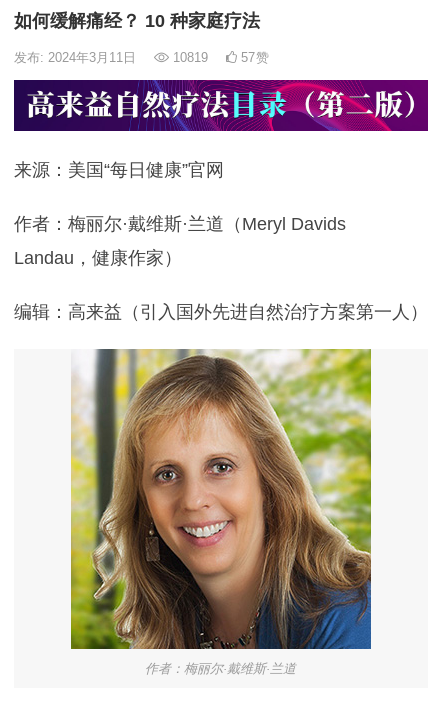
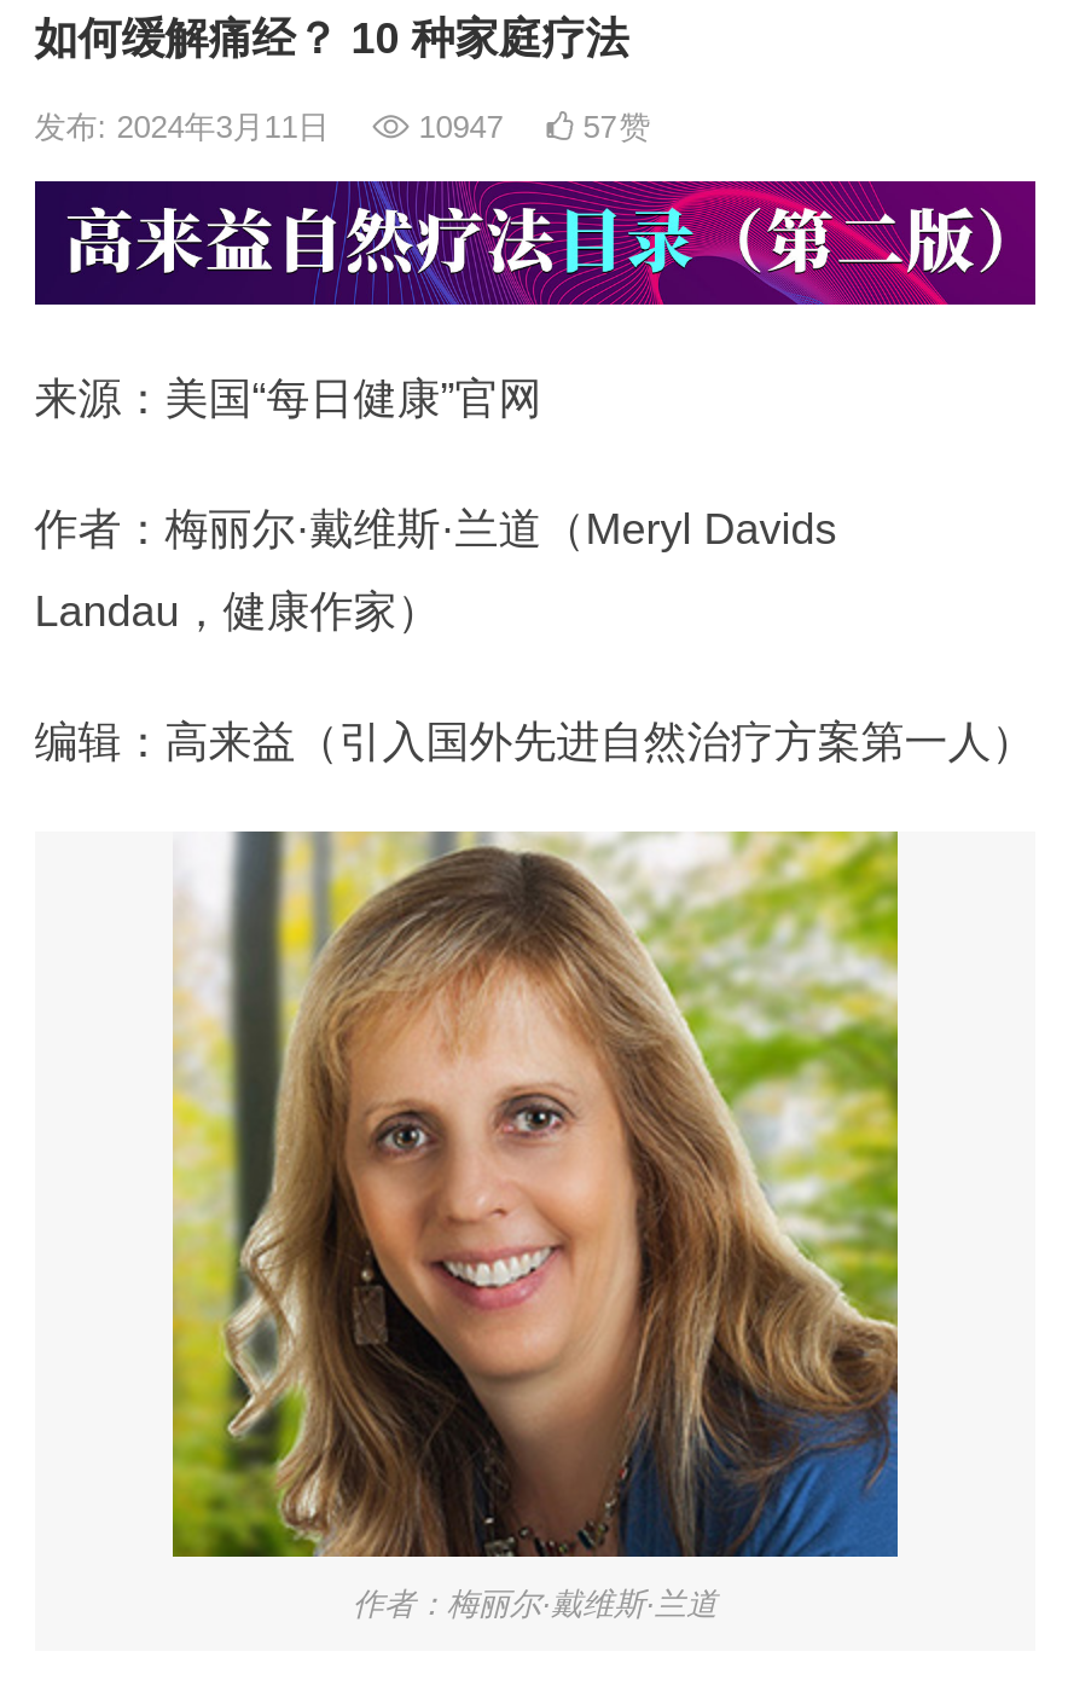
- 发布: 2024年3月11日 10819 57赞
+ 发布: 2024年3月11日 10947 57赞
